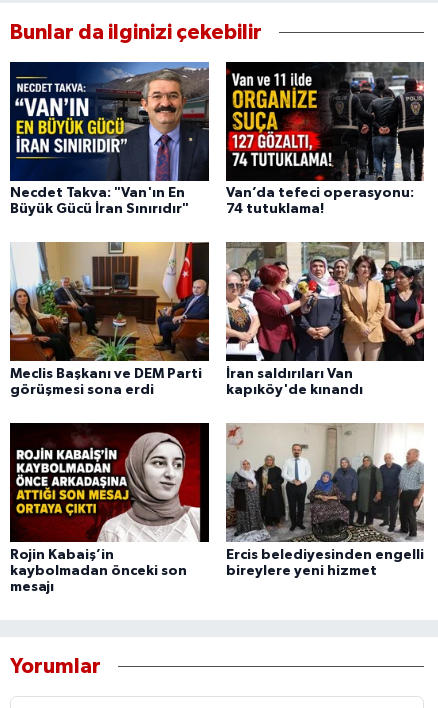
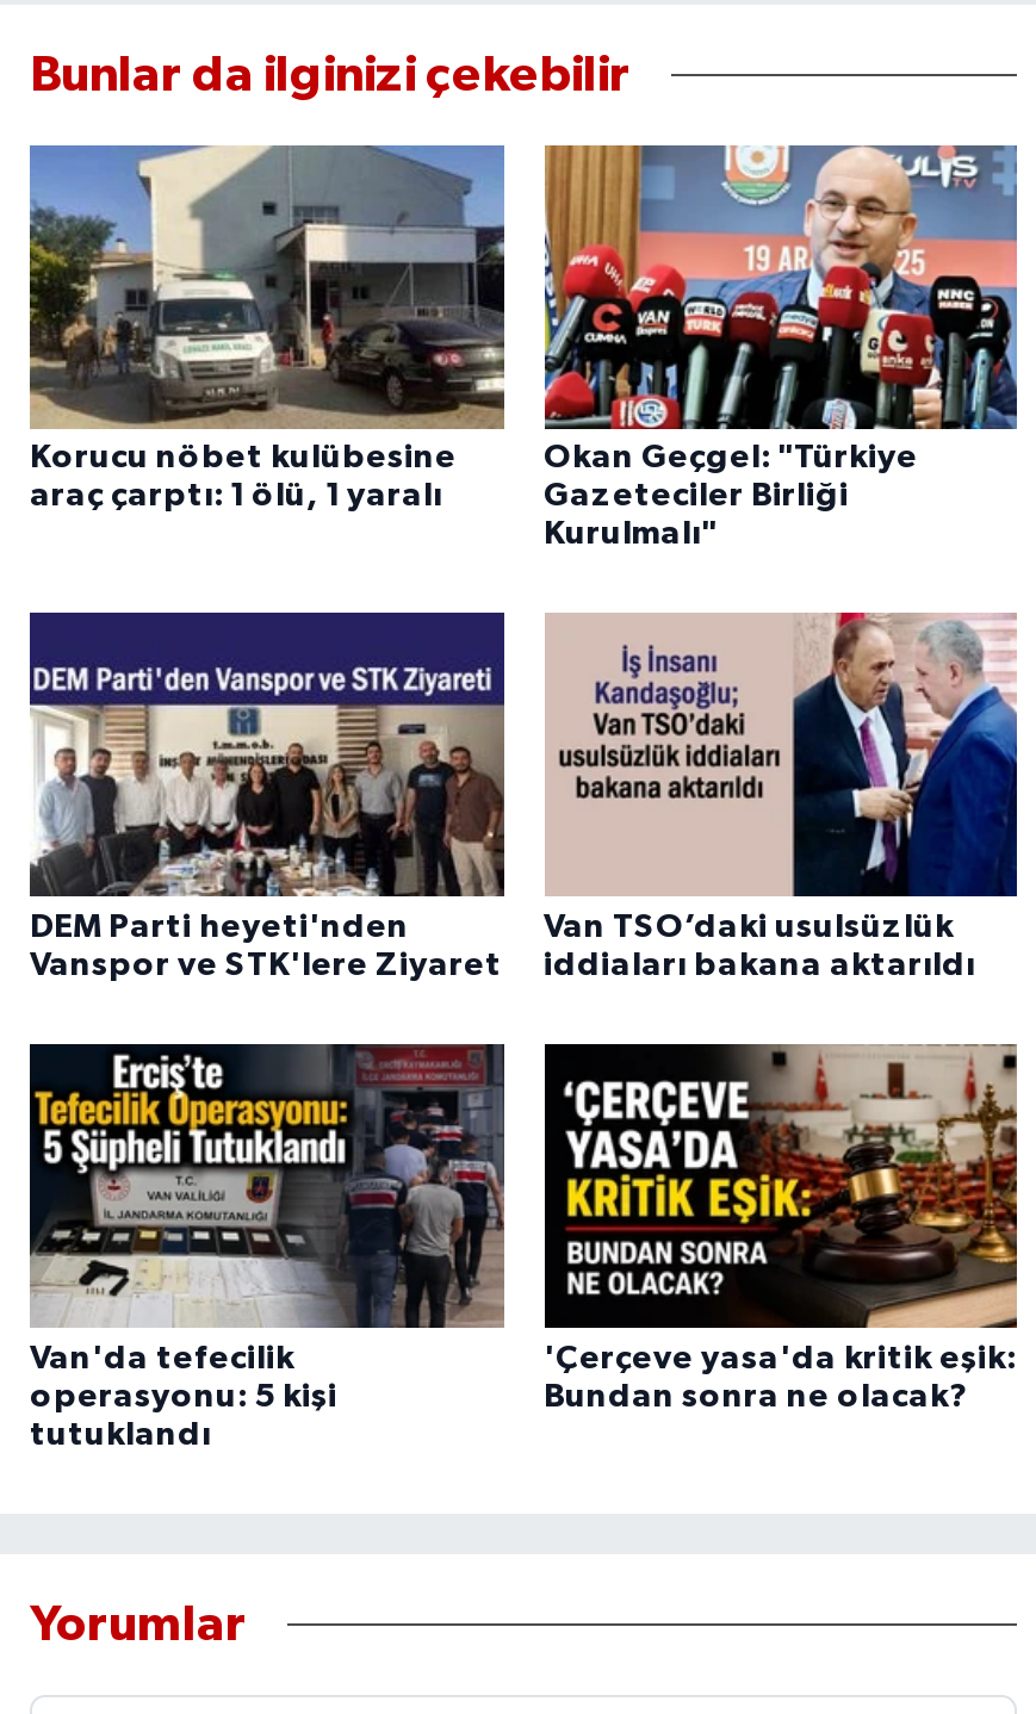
- [image]
- Necdet Takva: "Van'ın En
- Büyük Gücü İran Sınırıdır"
+ [image]
+ Korucu nöbet kulübesine
+ araç çarptı: 1 ölü, 1 yaralı

- [image]
- Van’da tefeci operasyonu:
- 74 tutuklama!
+ [image]
+ Okan Geçgel: "Türkiye
+ Gazeteciler Birliği
+ Kurulmalı"

- [image]
- Meclis Başkanı ve DEM Parti
- görüşmesi sona erdi
+ [image]
+ DEM Parti heyeti'nden
+ Vanspor ve STK'lere Ziyaret

- [image]
- İran saldırıları Van
- kapıköy'de kınandı
+ [image]
+ Van TSO’daki usulsüzlük
+ iddiaları bakana aktarıldı

- [image]
- Rojin Kabaiş’in
- kaybolmadan önceki son
- mesajı
+ [image]
+ Van'da tefecilik
+ operasyonu: 5 kişi
+ tutuklandı

- [image]
- Ercis belediyesinden engelli
- bireylere yeni hizmet
+ [image]
+ 'Çerçeve yasa'da kritik eşik:
+ Bundan sonra ne olacak?
